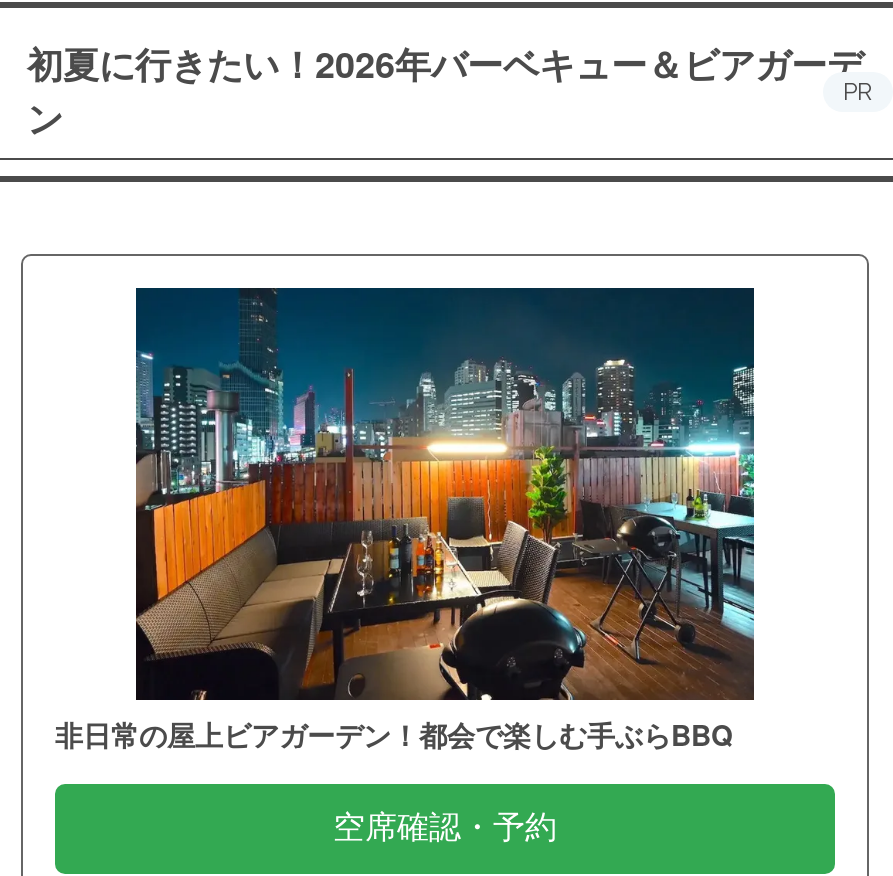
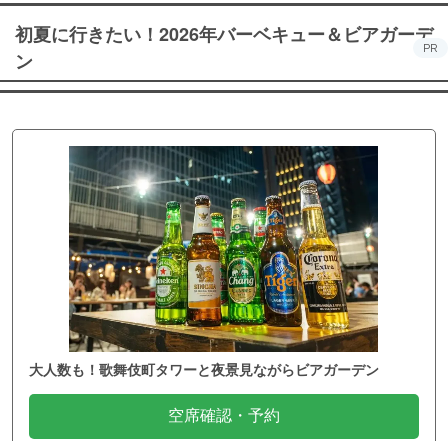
- [image]
- 非日常の屋上ビアガーデン！都会で楽しむ手ぶらBBQ
+ [image]
+ 大人数も！歌舞伎町タワーと夜景見ながらビアガーデン
